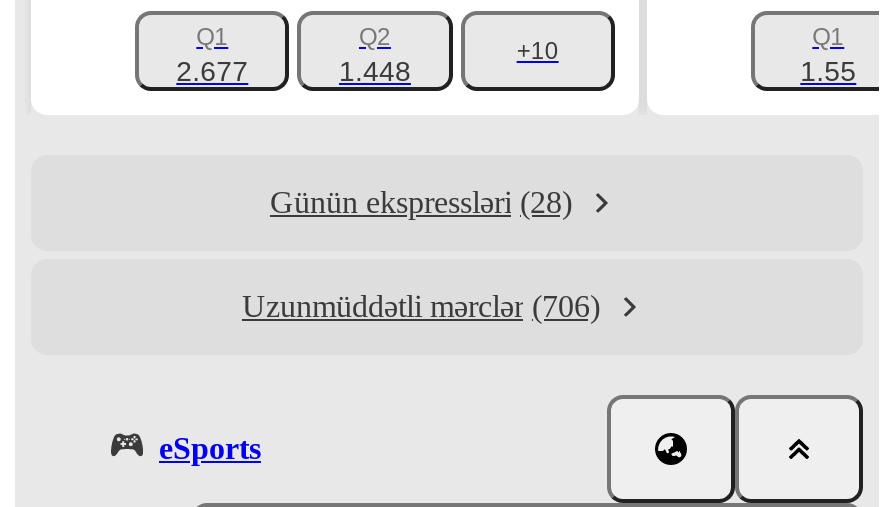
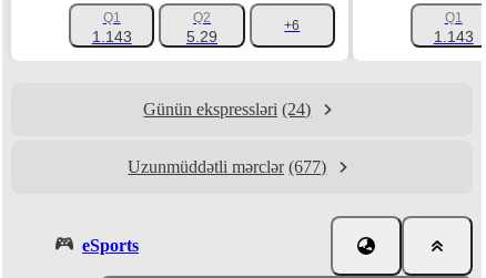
- +10
+ +6

- 2.677
+ 1.143

- 1.448
+ 5.29

- 1.55
+ 1.143

- Günün ekspressləri (28)
+ Günün ekspressləri (24)

- Uzunmüddətli mərclər (706)
+ Uzunmüddətli mərclər (677)
